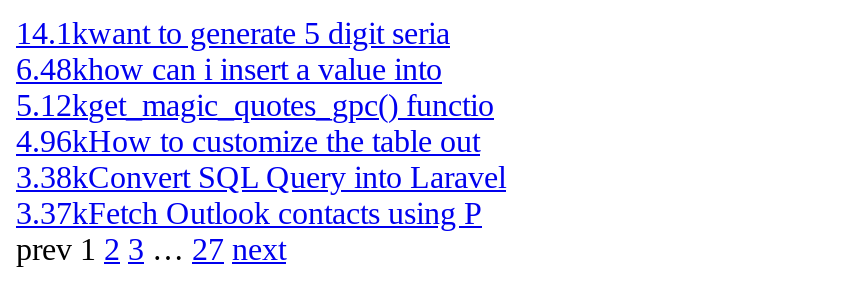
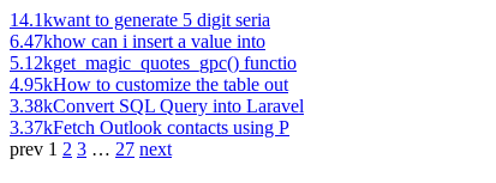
- 6.48khow can i insert a value into
+ 6.47khow can i insert a value into

- 4.96kHow to customize the table out
+ 4.95kHow to customize the table out
